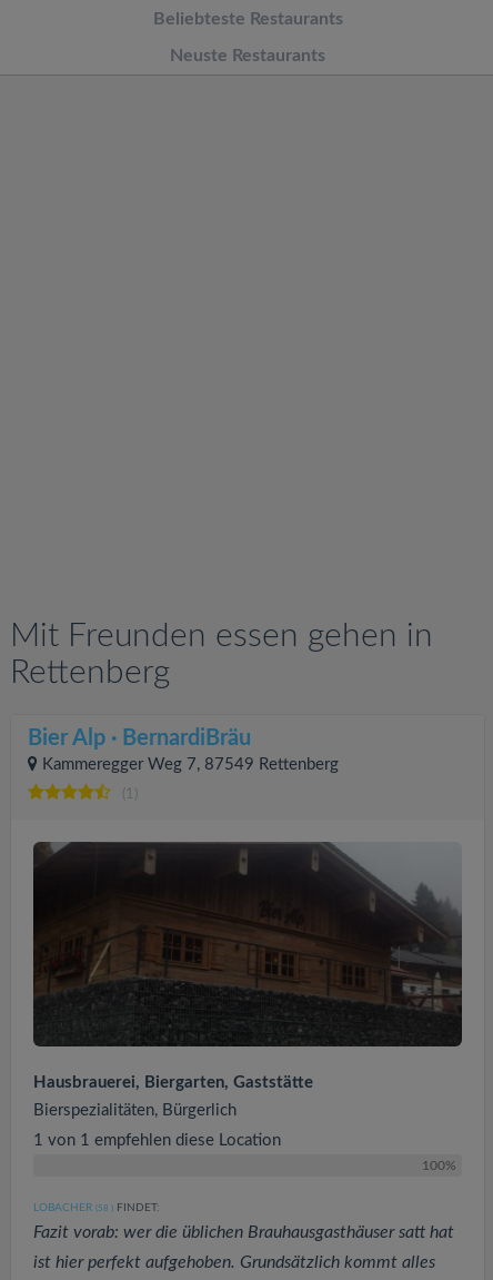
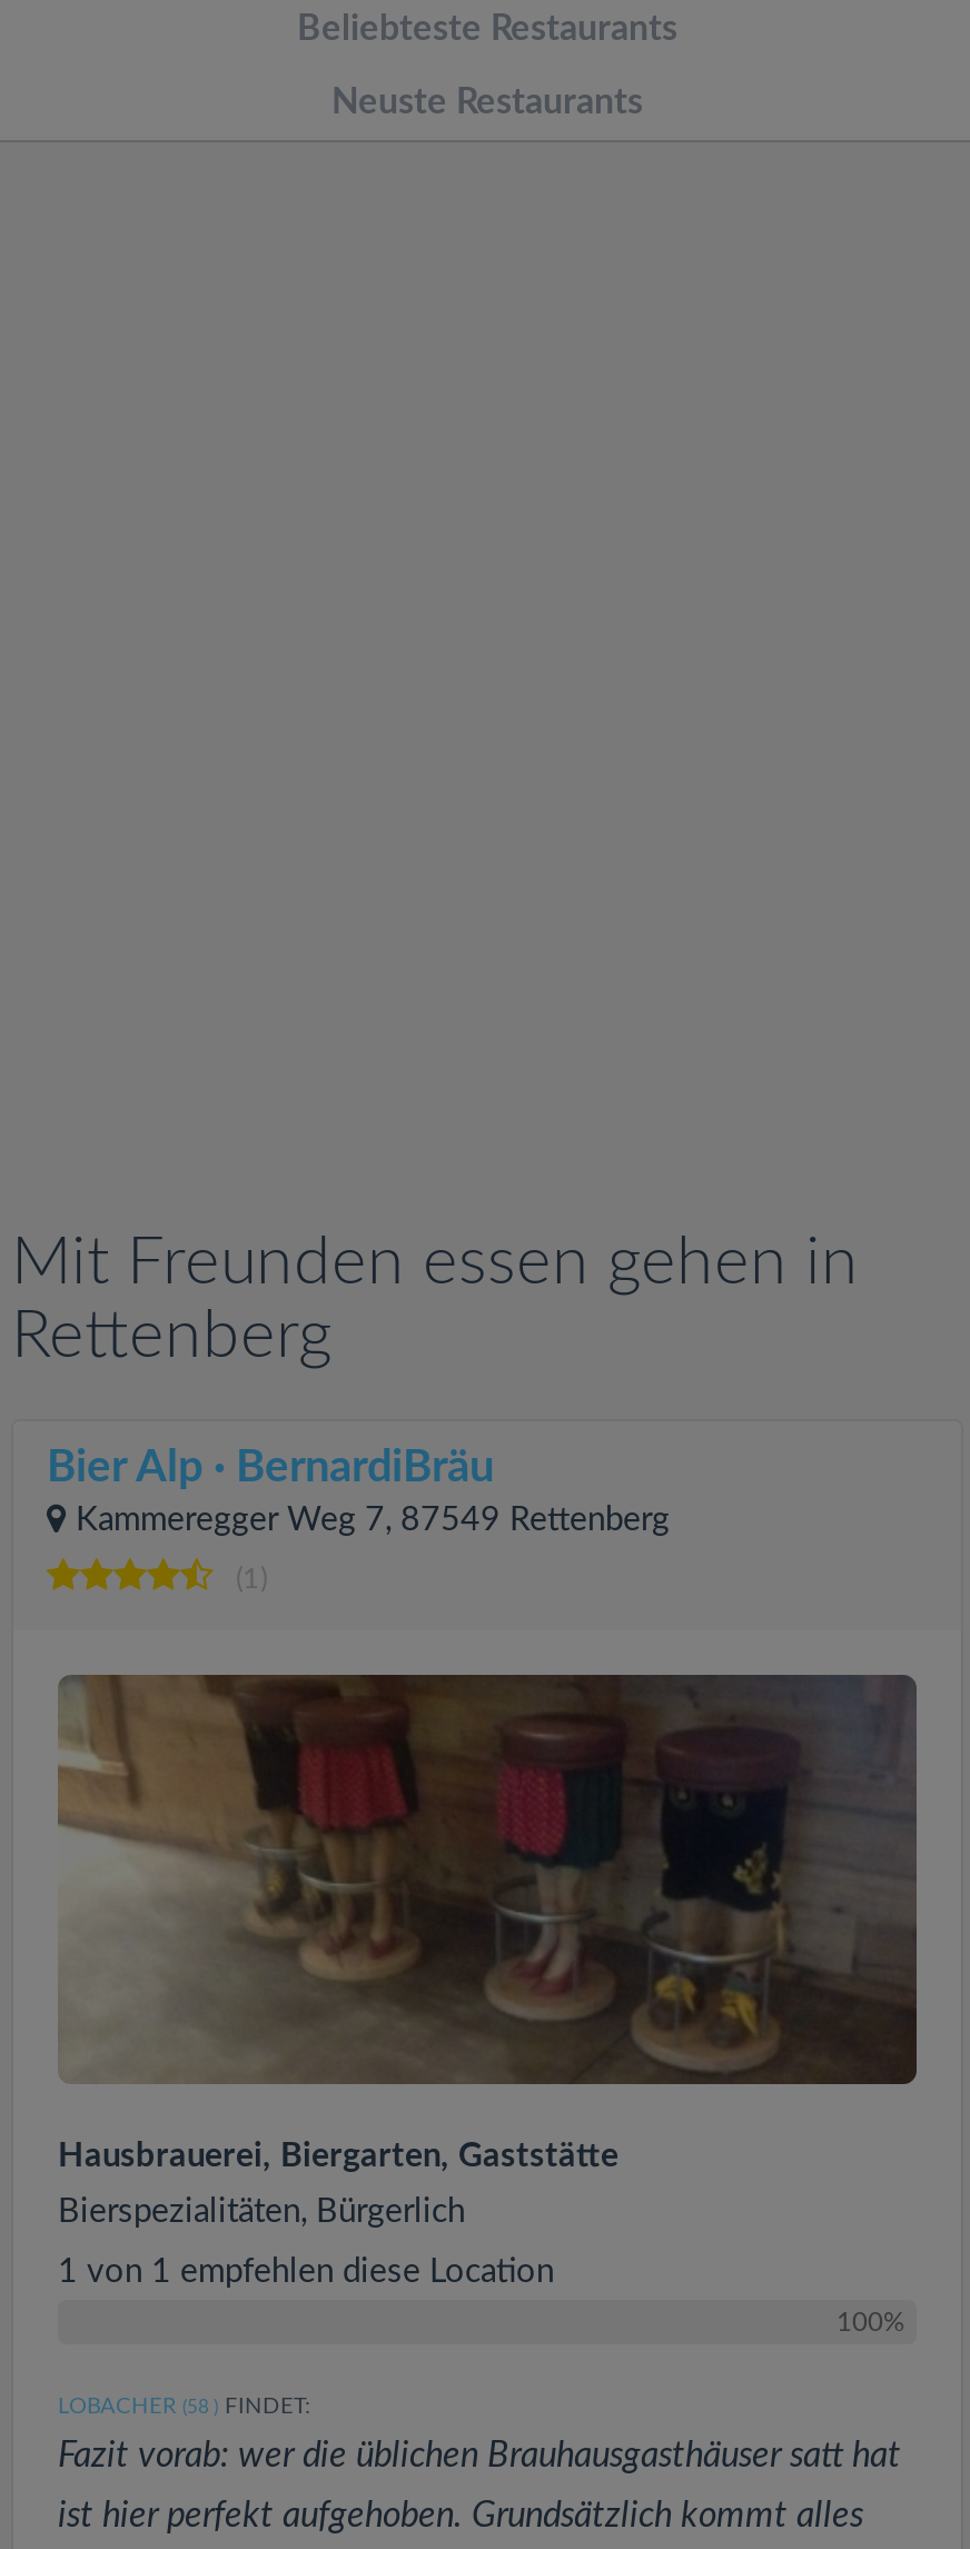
- [image]
+ [image]
